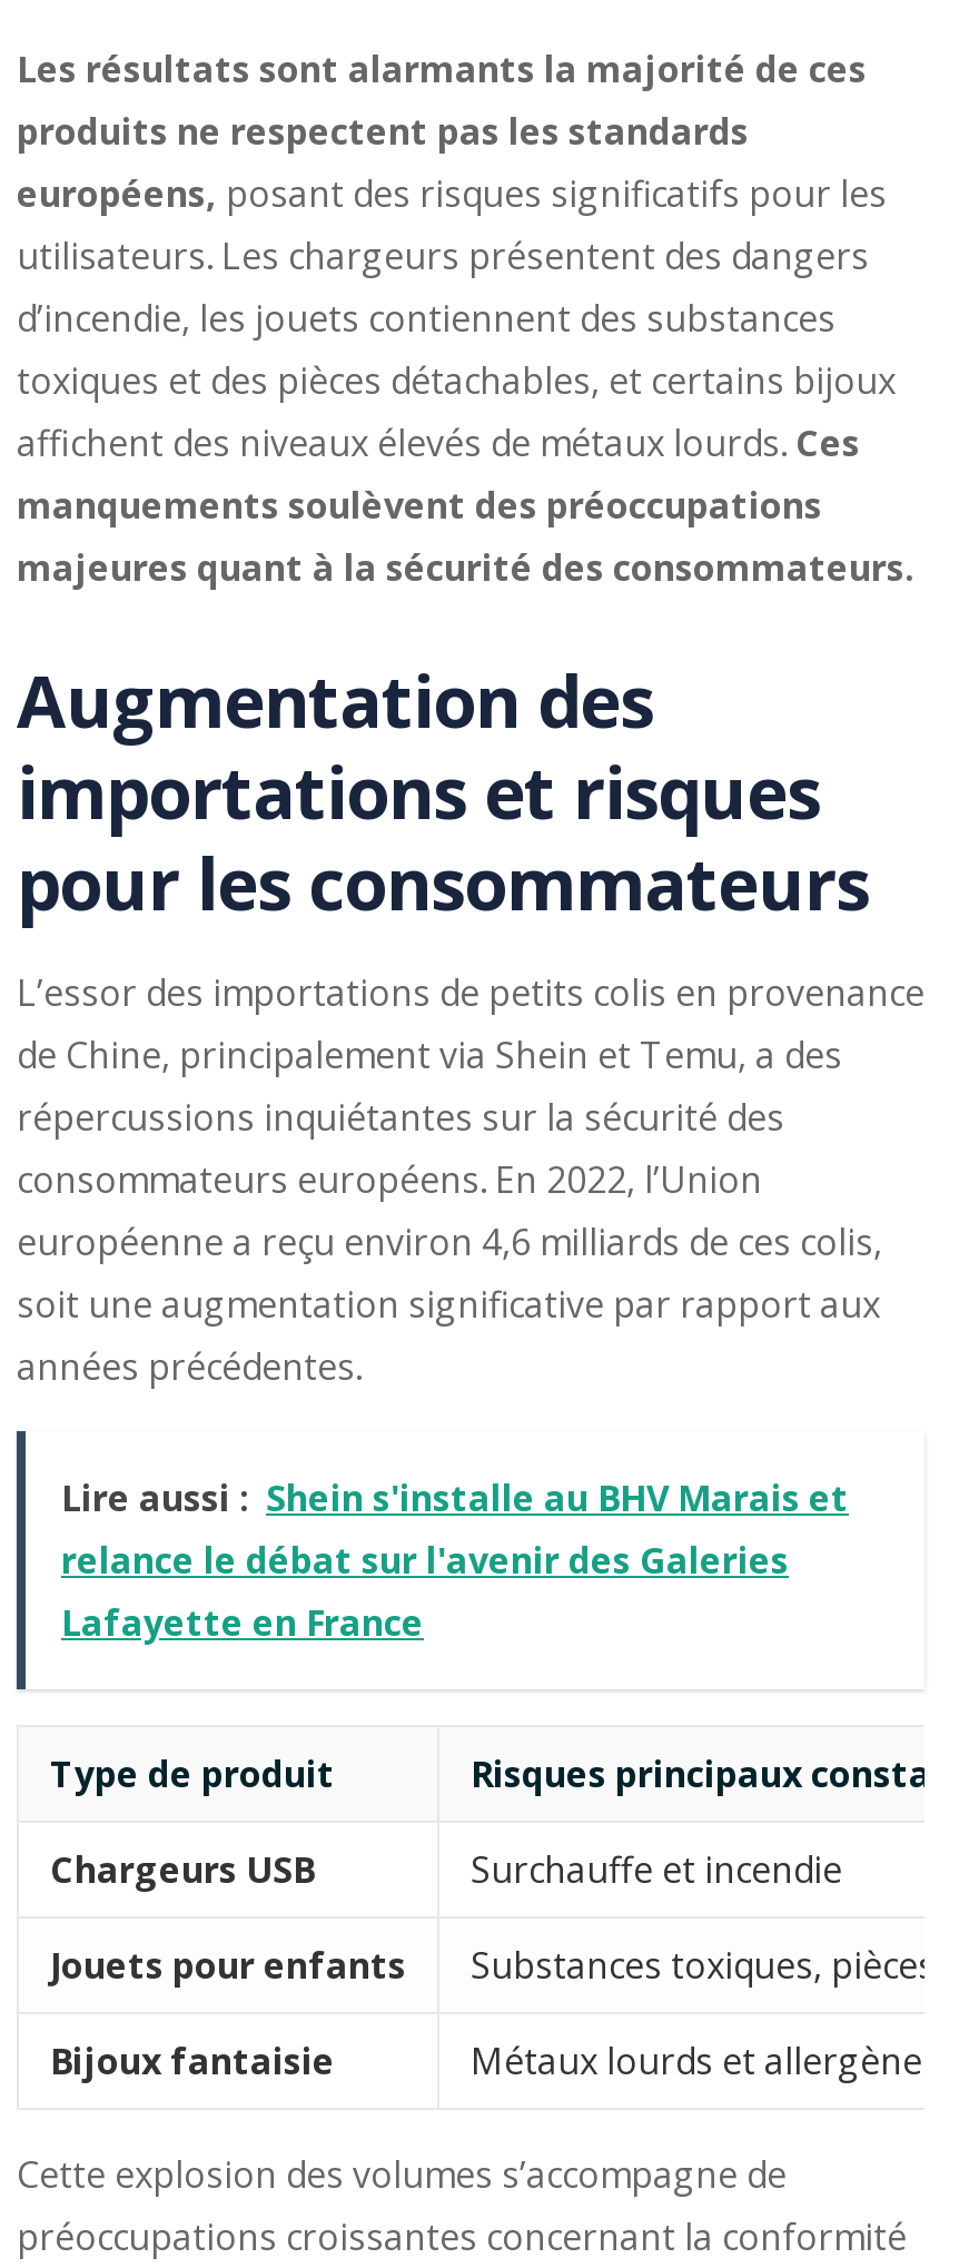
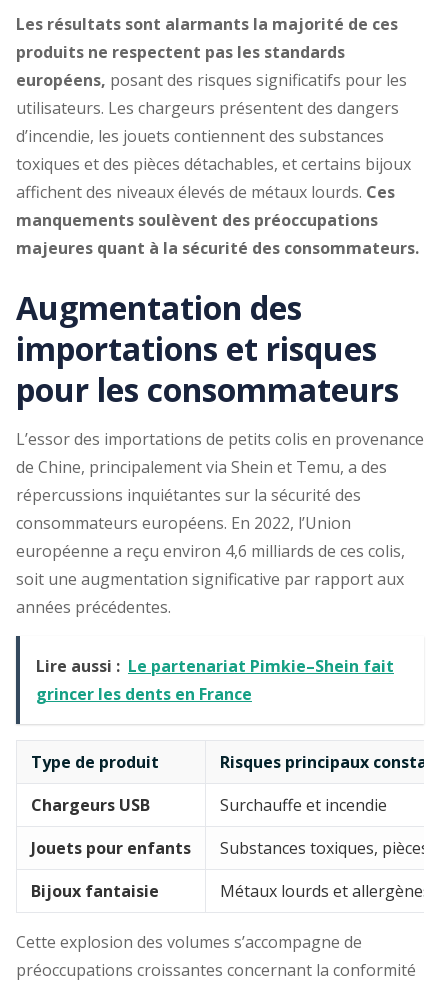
- Lire aussi : Shein s'installe au BHV Marais et
- relance le débat sur l'avenir des Galeries
- Lafayette en France
+ Lire aussi : Le partenariat Pimkie–Shein fait
+ grincer les dents en France
